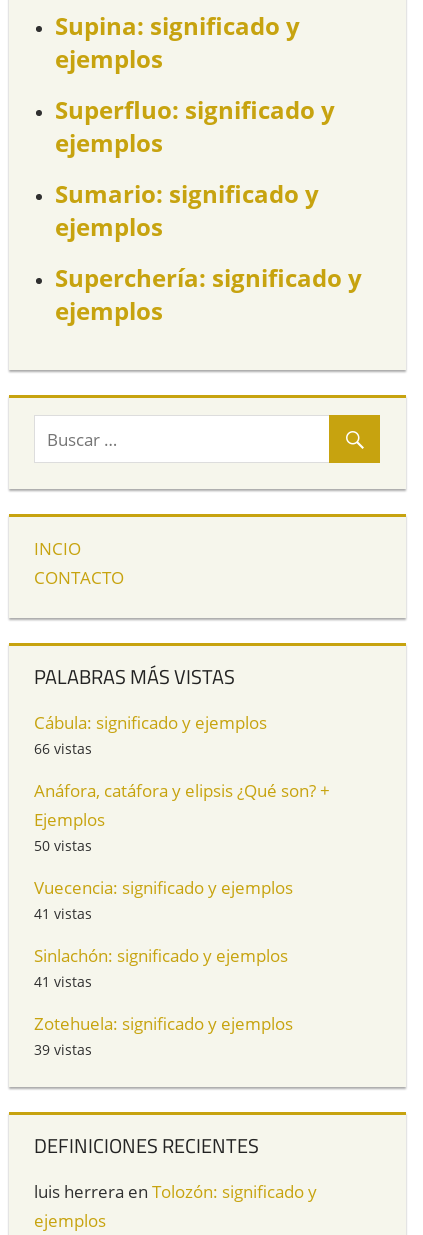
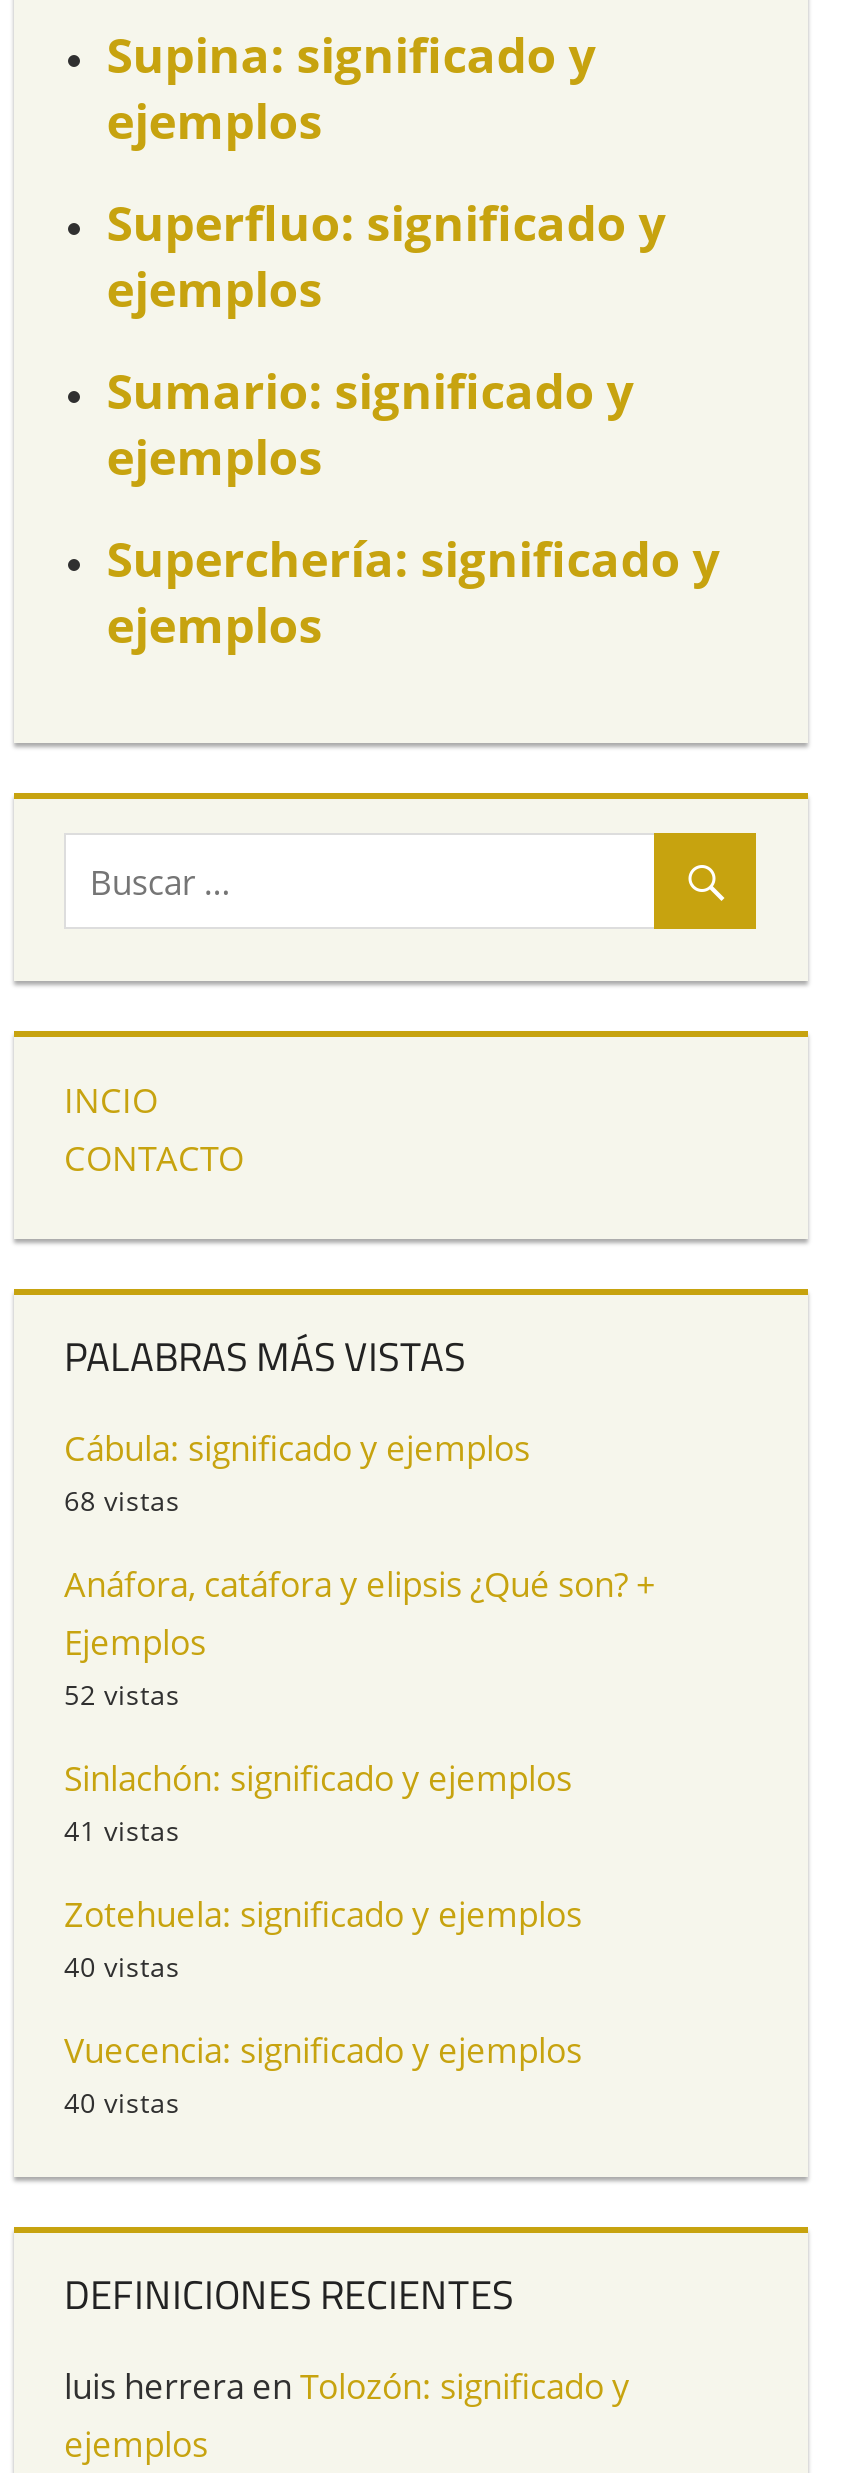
- 66 vistas
+ 68 vistas

- 50 vistas
- 41 vistas
+ 52 vistas

moved down: Vuecencia: significado y ejemplos

moved up: Sinlachón: significado y ejemplos | 41 vistas | Zotehuela: significado y ejemplos

- 39 vistas
+ 40 vistas
+ 40 vistas
